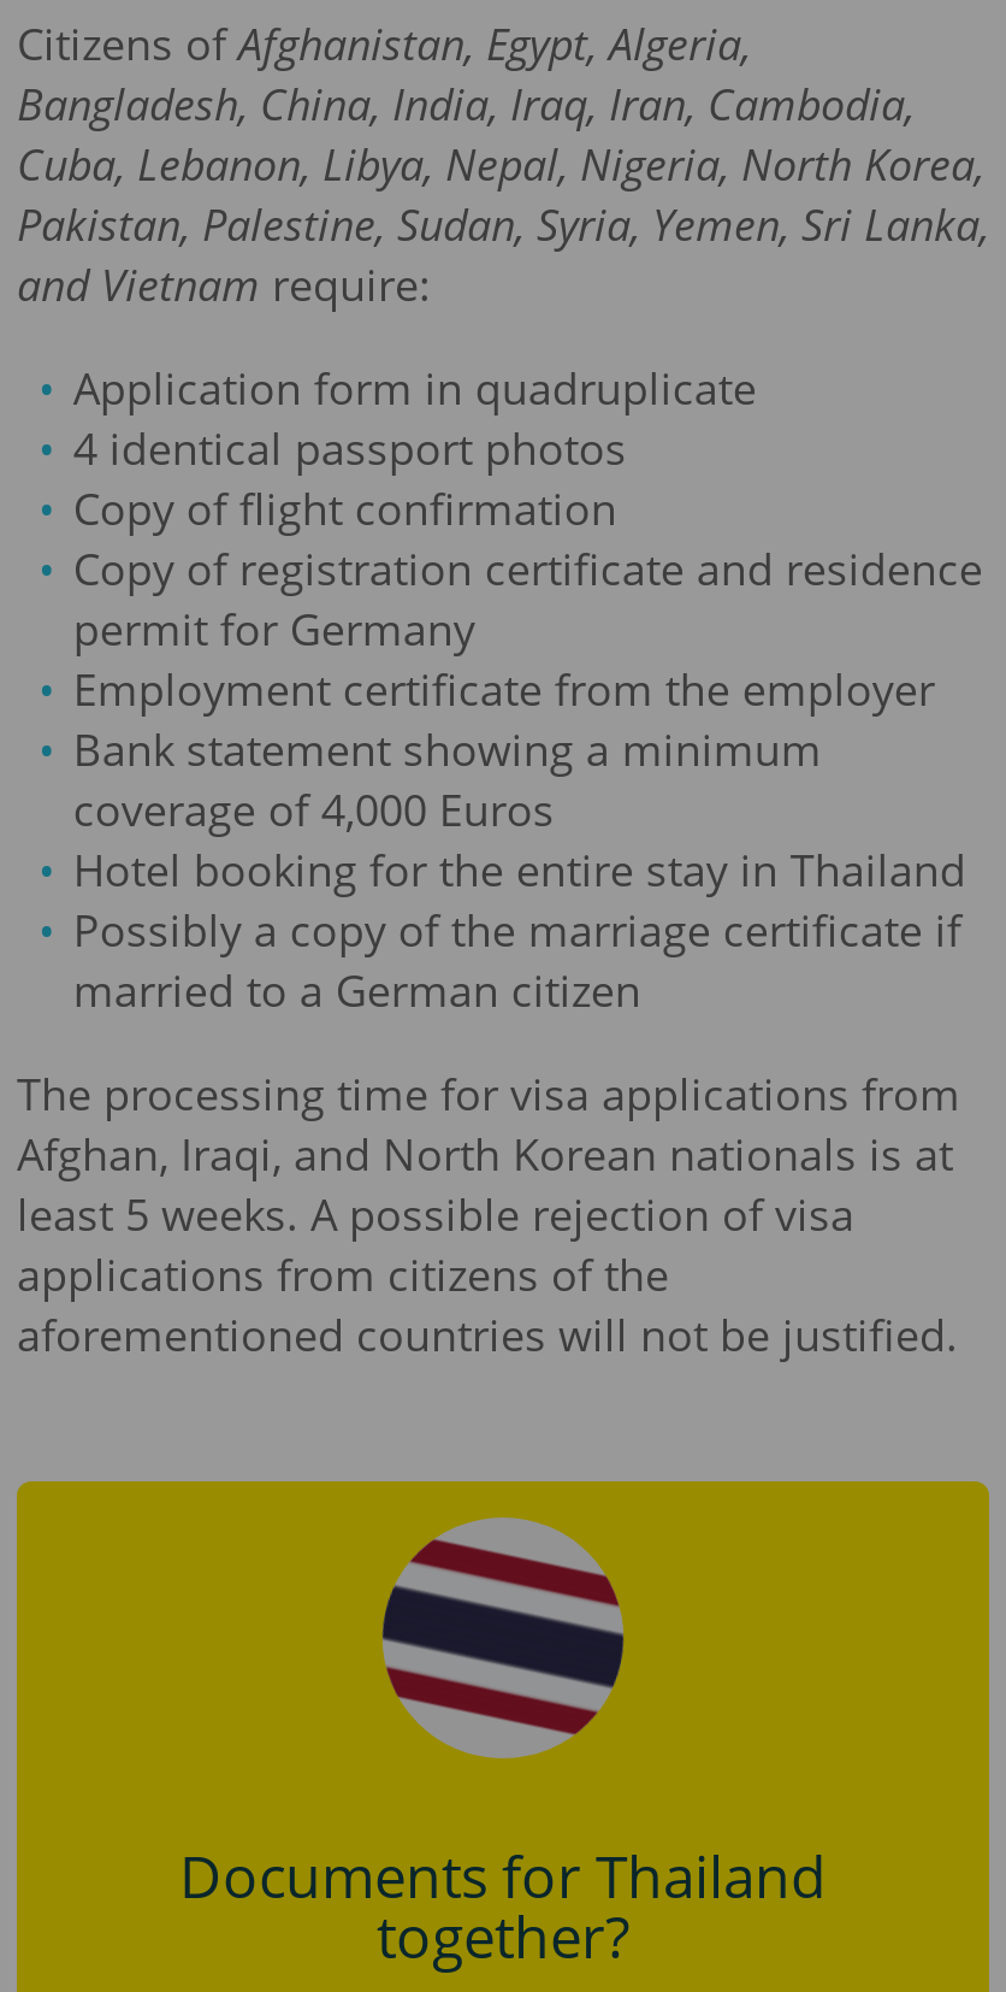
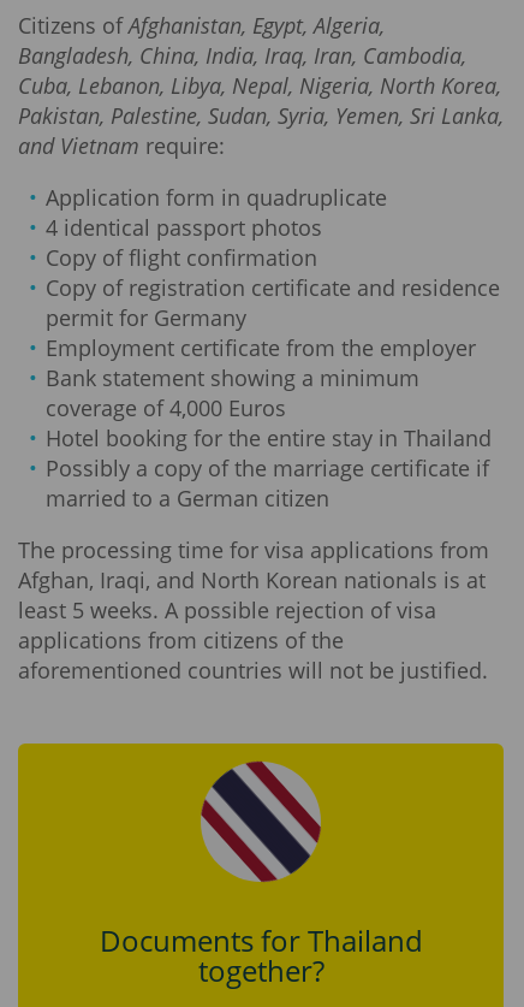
- [image]
+ [image]
